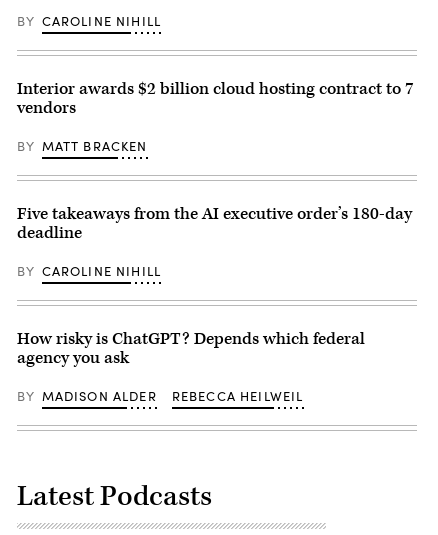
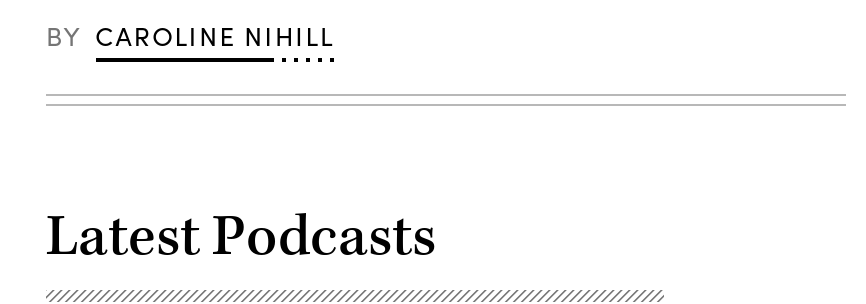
- Interior awards $2 billion cloud hosting contract to 7
- vendors
- BY MATT BRACKEN
- Five takeaways from the AI executive order’s 180-day
- deadline
- BY CAROLINE NIHILL
- How risky is ChatGPT? Depends which federal
- agency you ask
- BY MADISON ALDER
- REBECCA HEILWEIL
